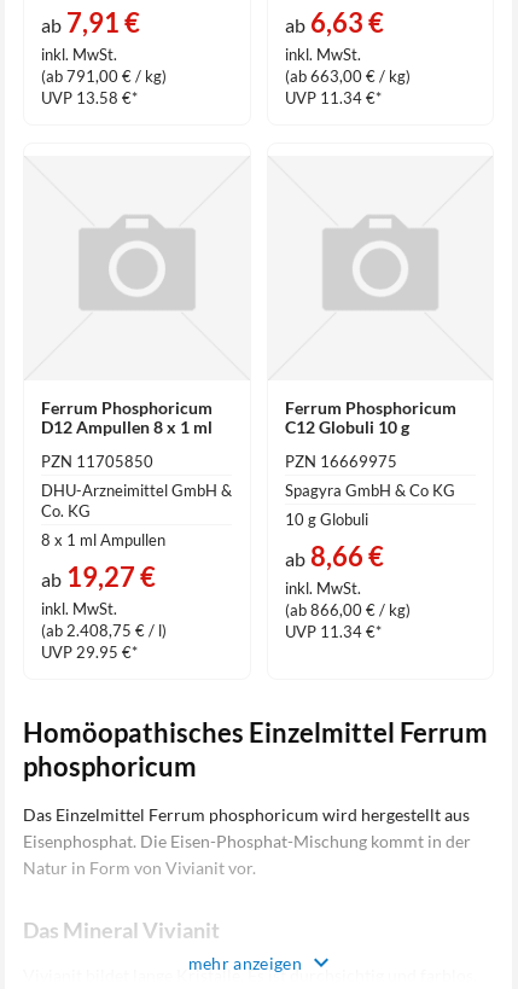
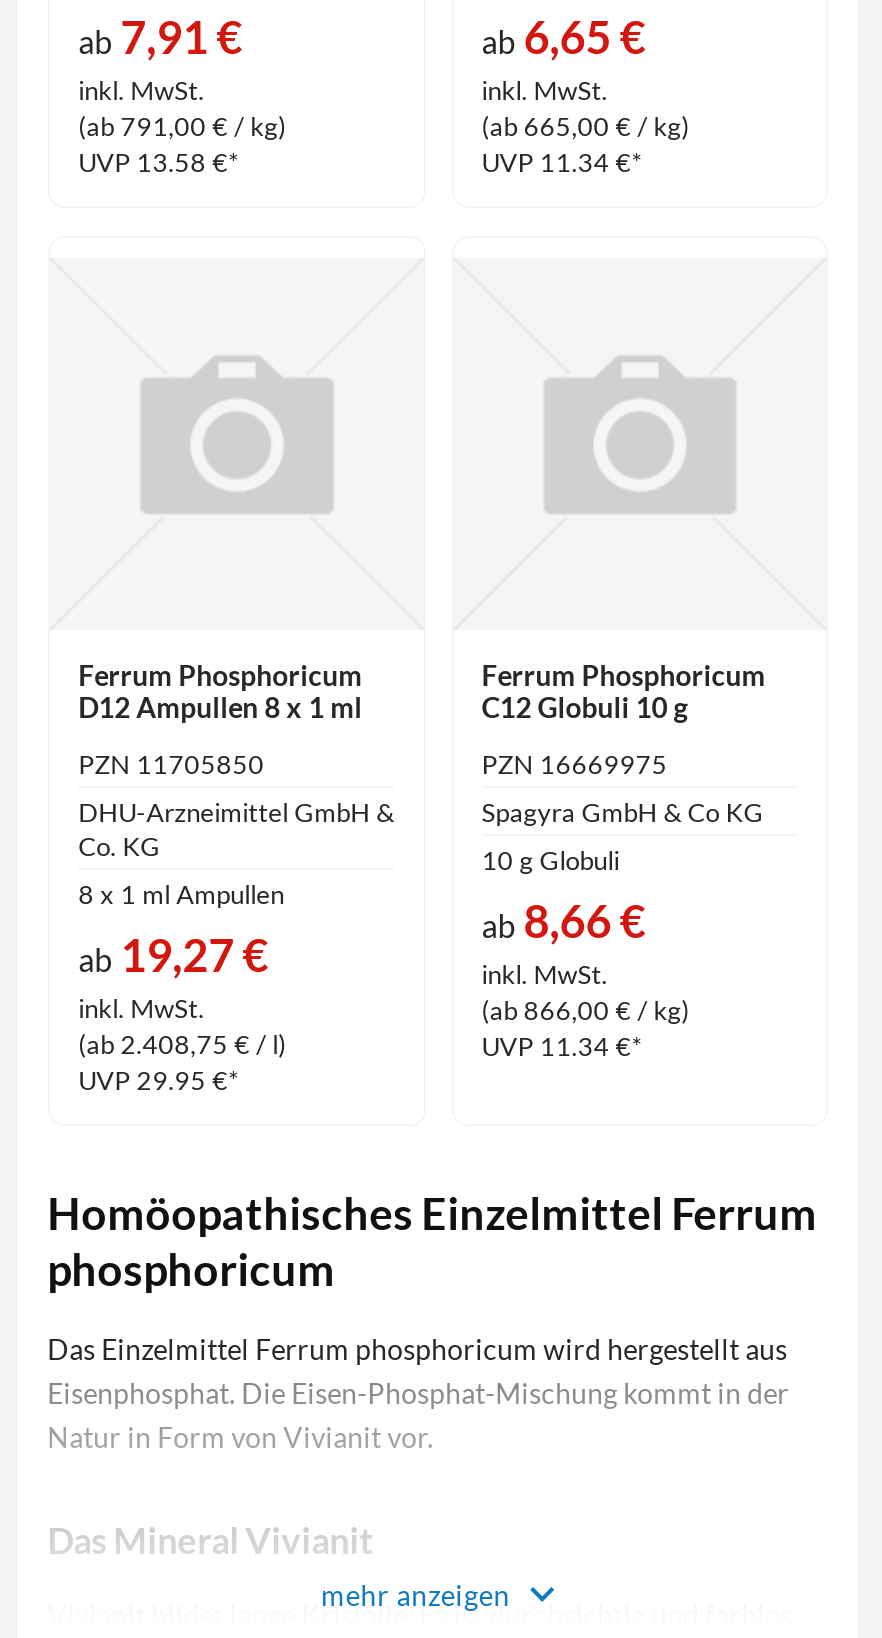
- ab 6,63 €
+ ab 6,65 €

- (ab 663,00 € / kg)
+ (ab 665,00 € / kg)
